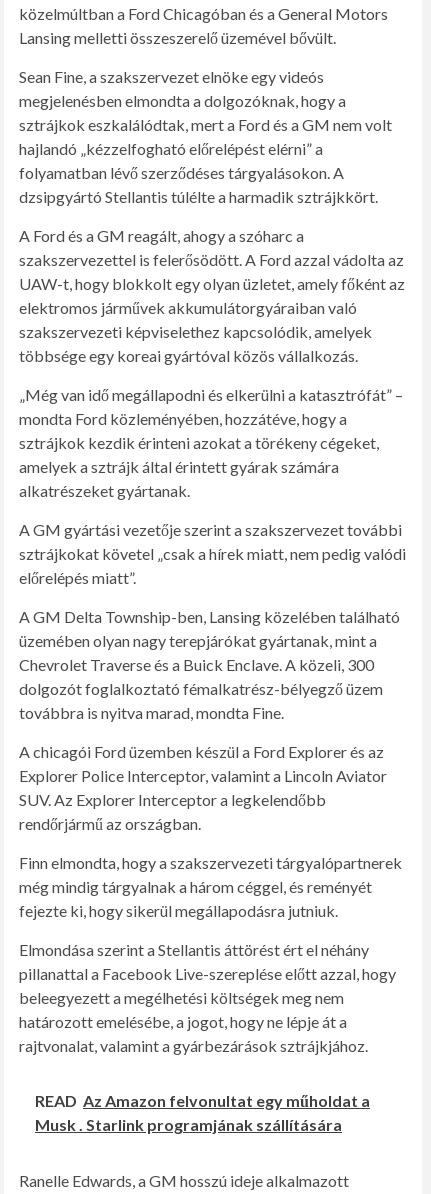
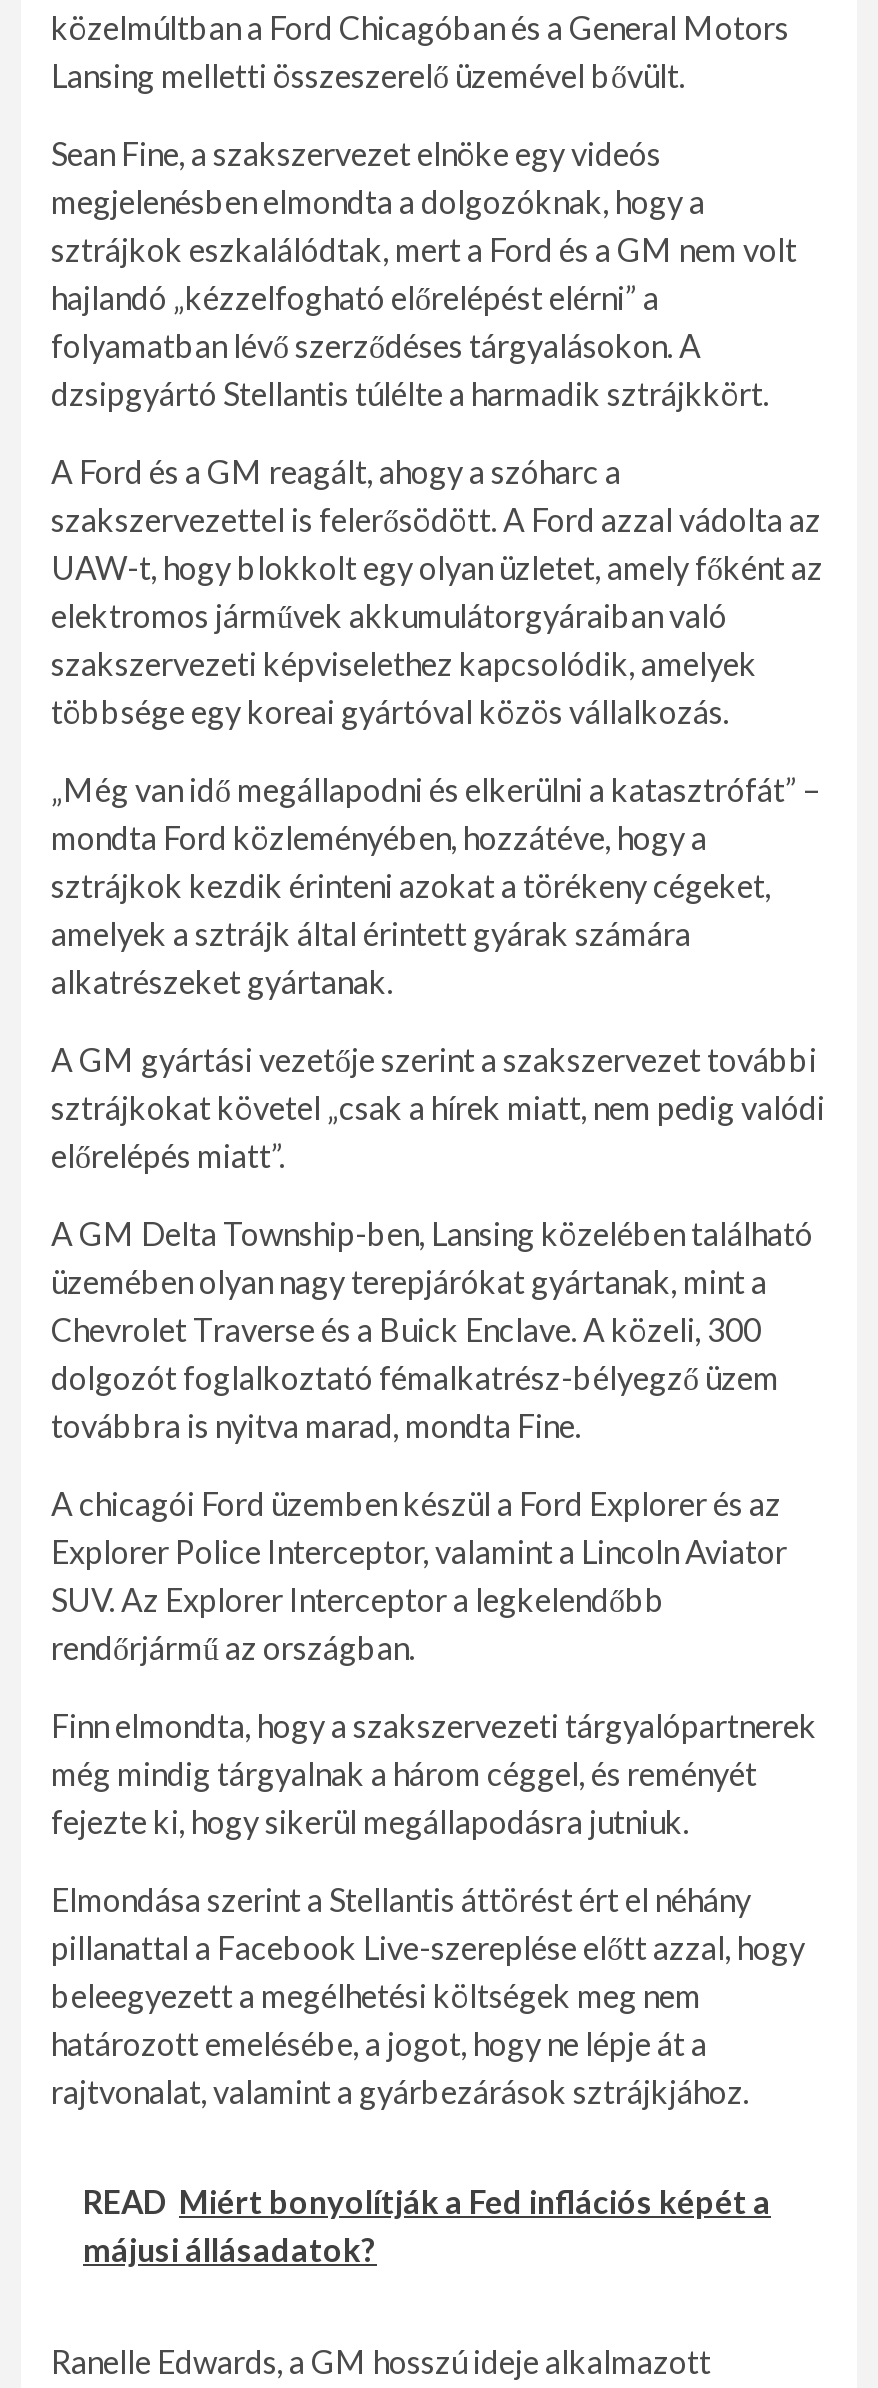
- READ Az Amazon felvonultat egy műholdat a
- Musk . Starlink programjának szállítására
+ READ Miért bonyolítják a Fed inflációs képét a
+ májusi állásadatok?
